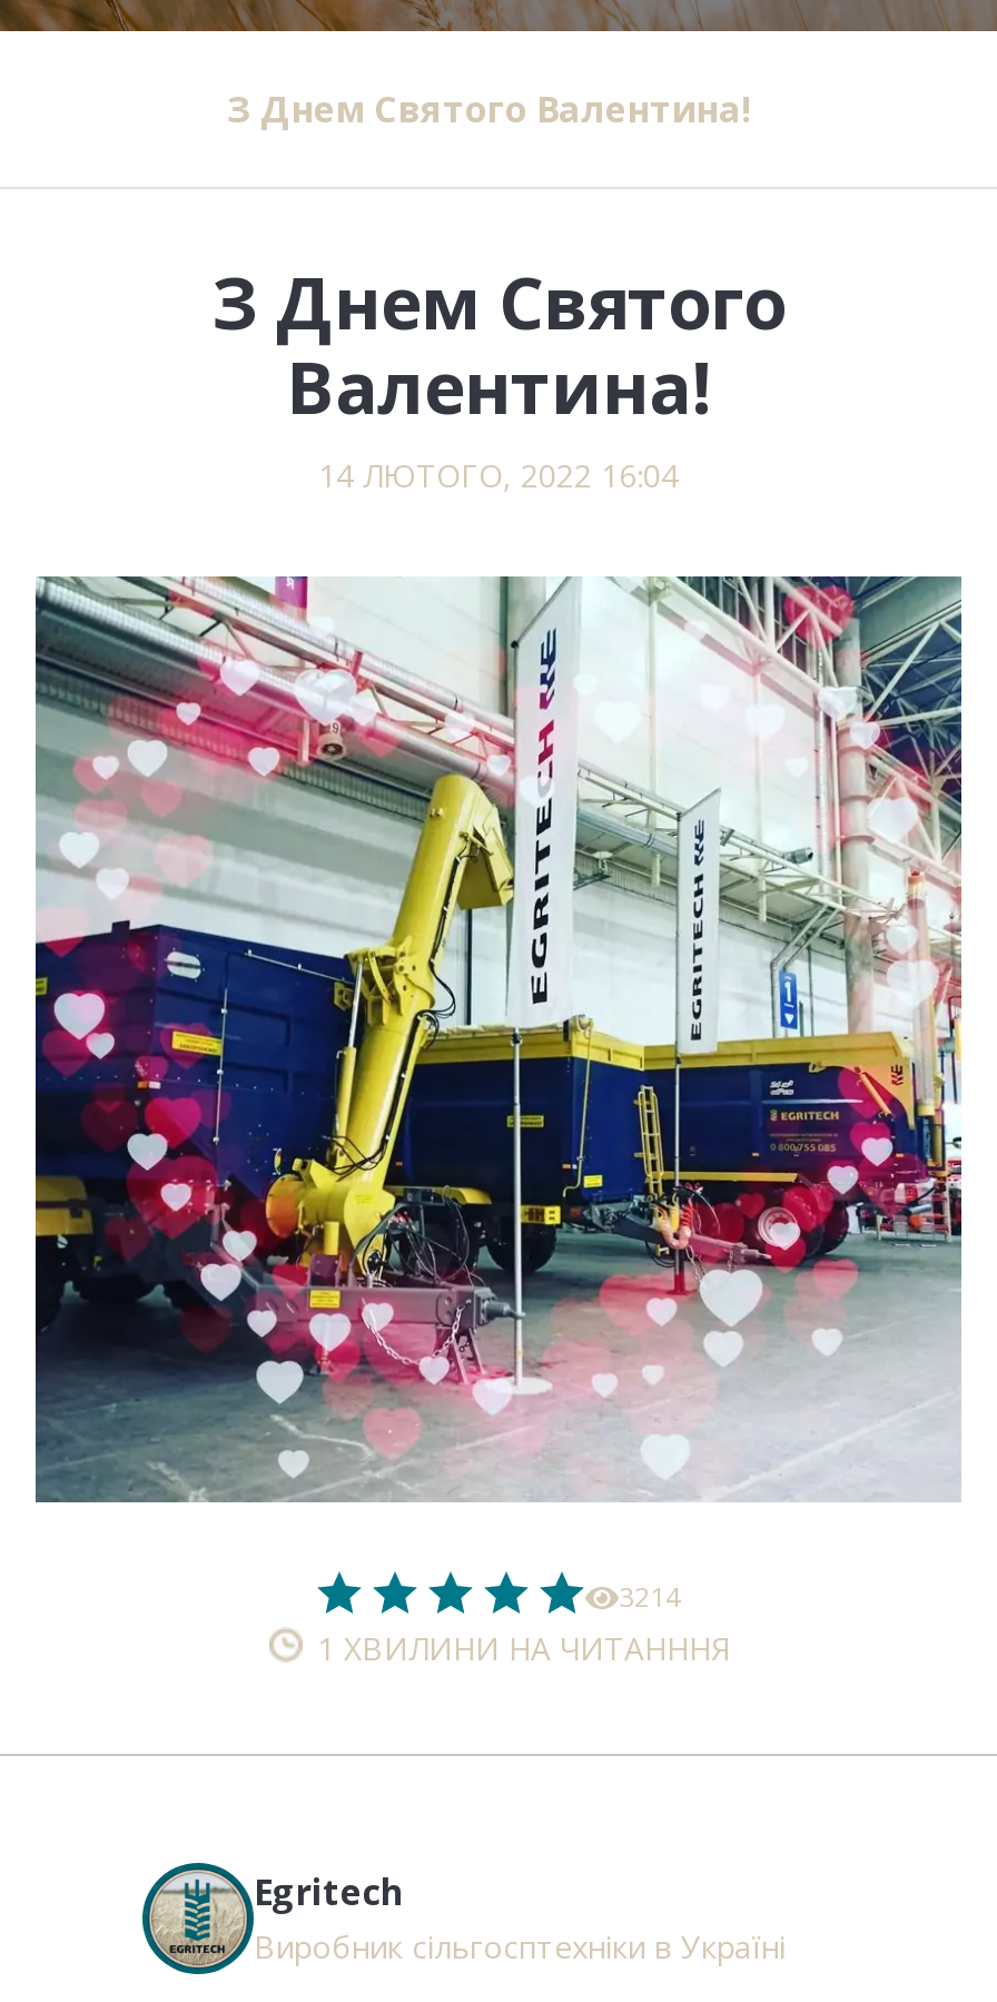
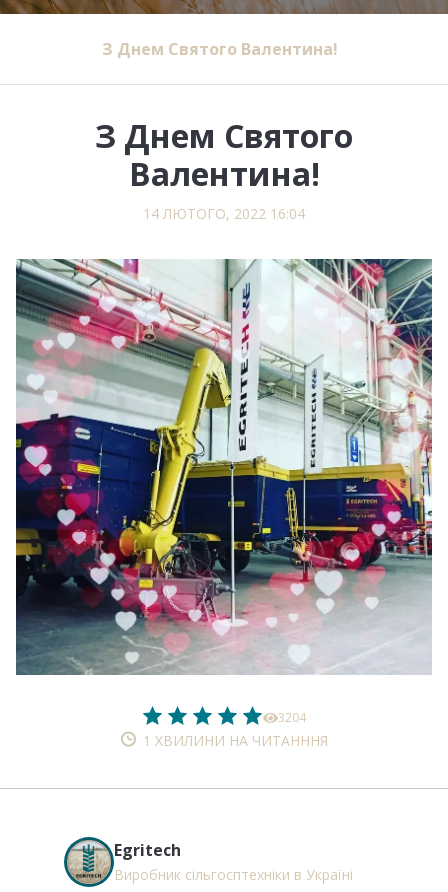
- 3214
+ 3204
